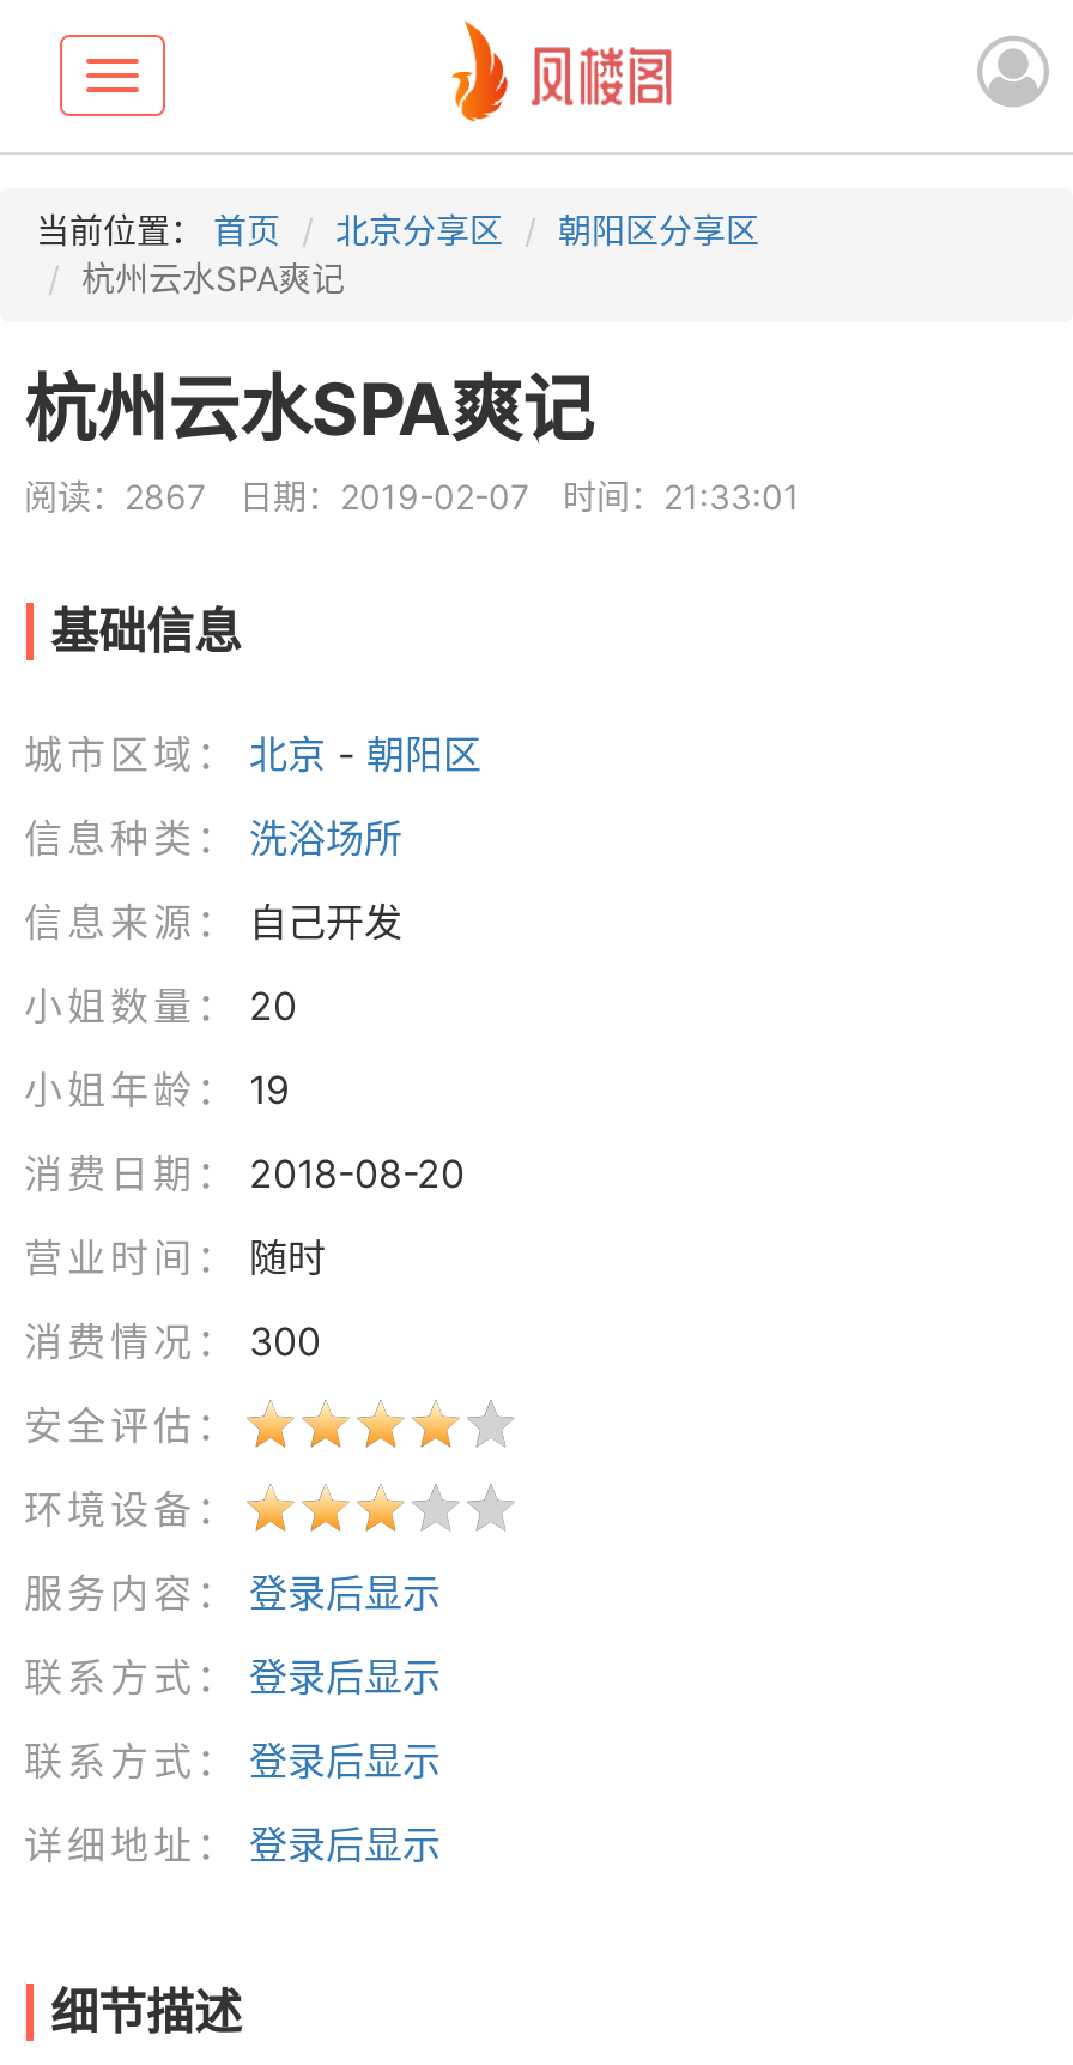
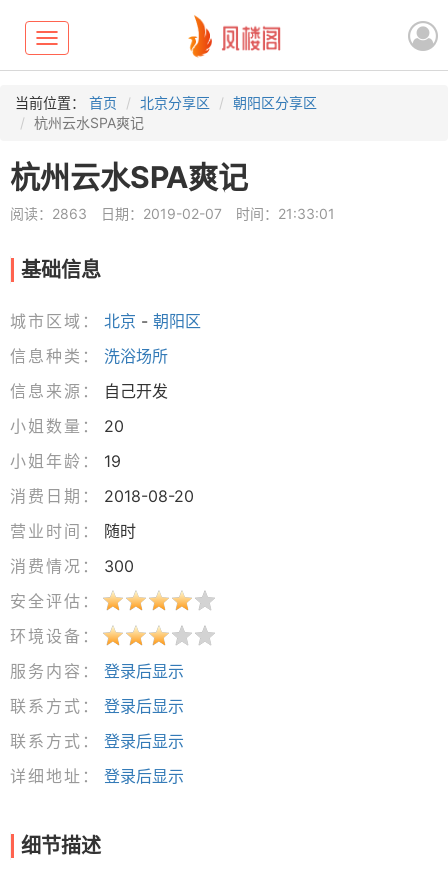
- 阅读：2867 日期：2019-02-07 时间：21:33:01
+ 阅读：2863 日期：2019-02-07 时间：21:33:01
